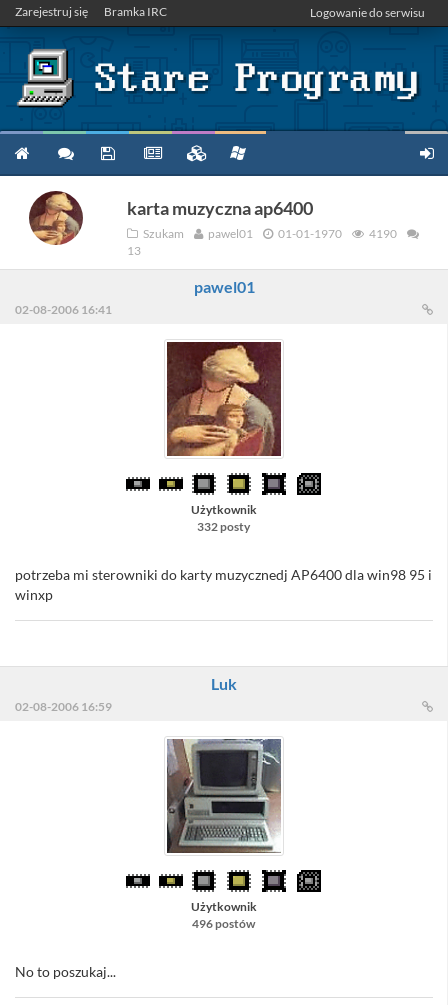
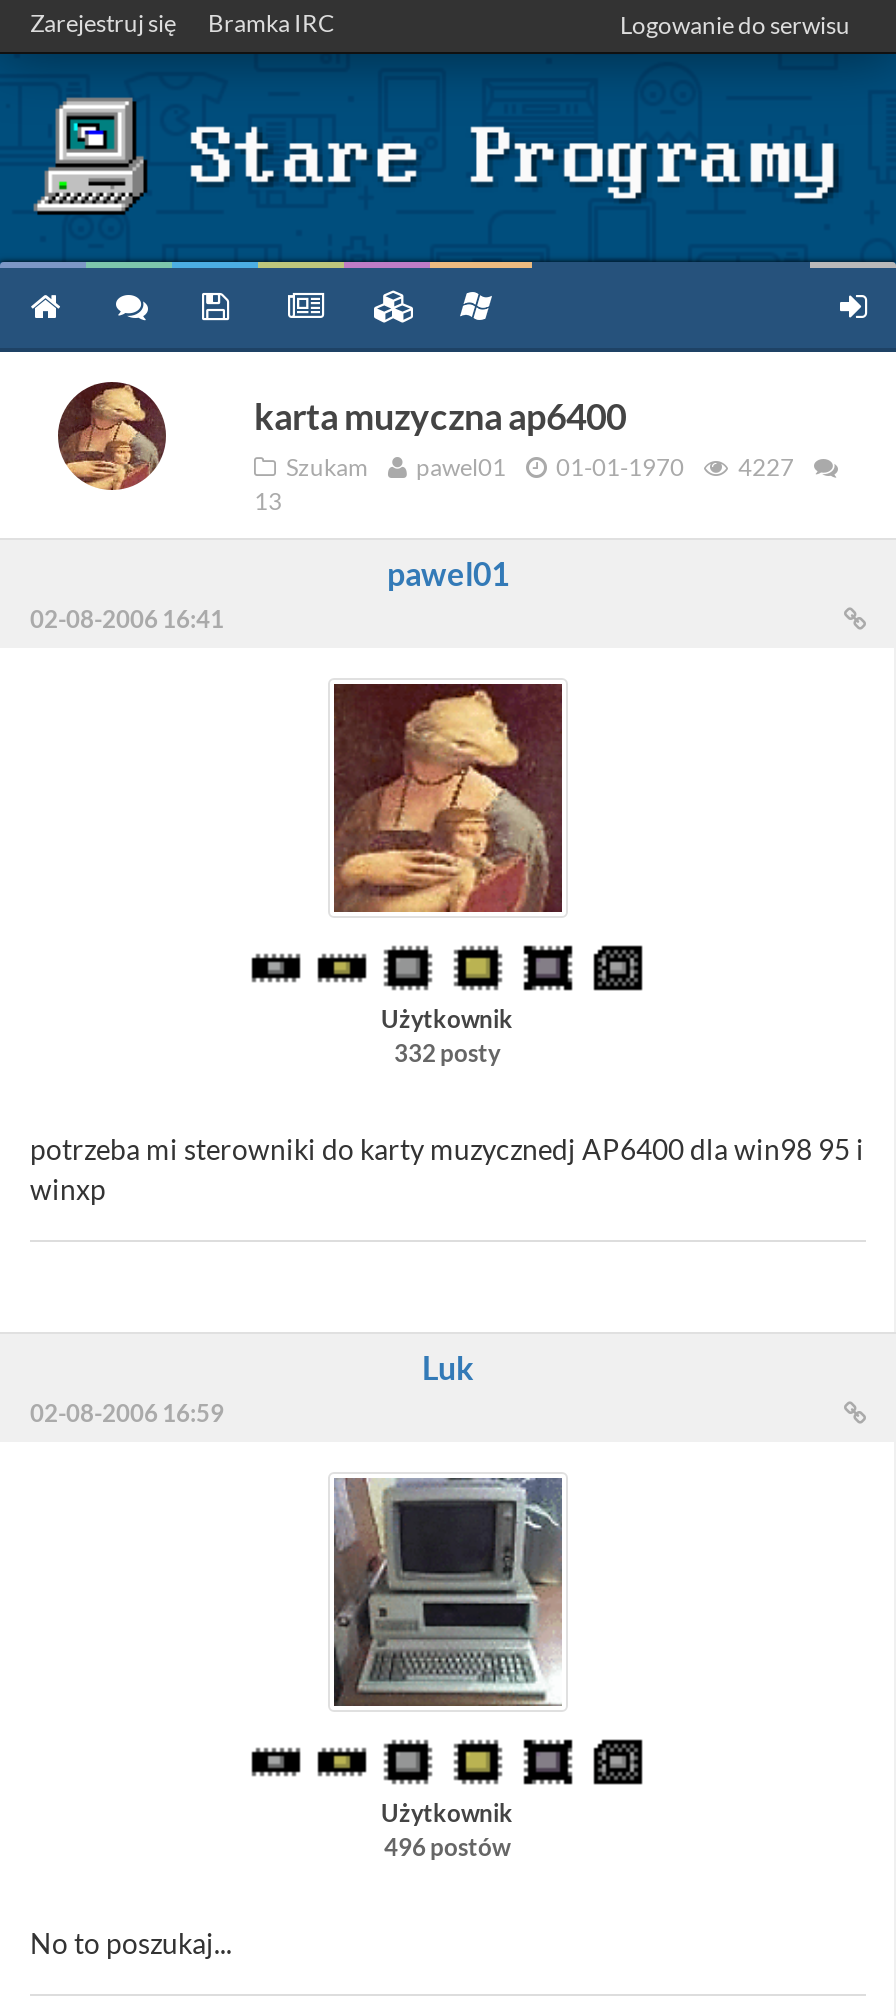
- Szukam pawel01 01-01-1970 4190
+ Szukam pawel01 01-01-1970 4227
